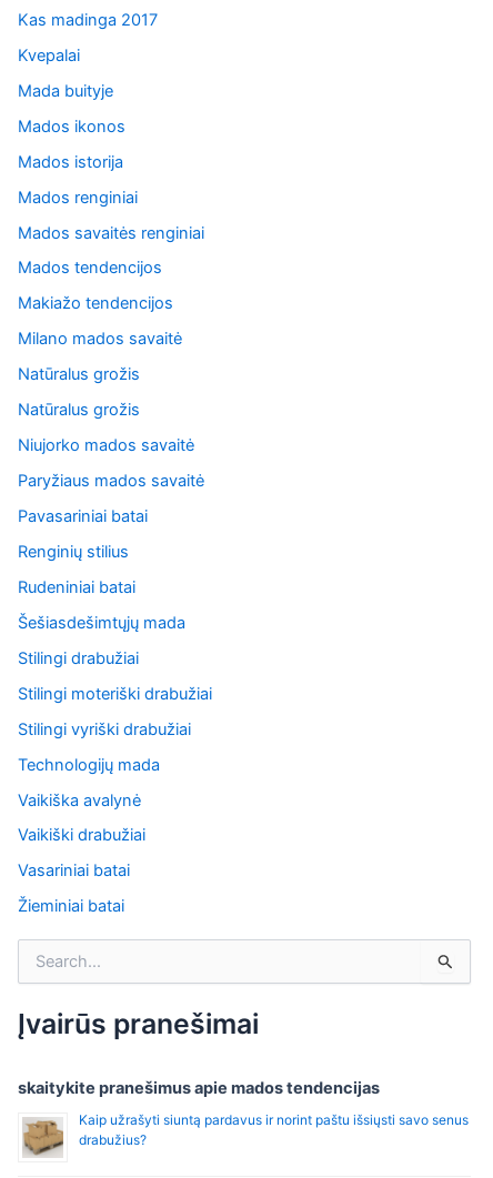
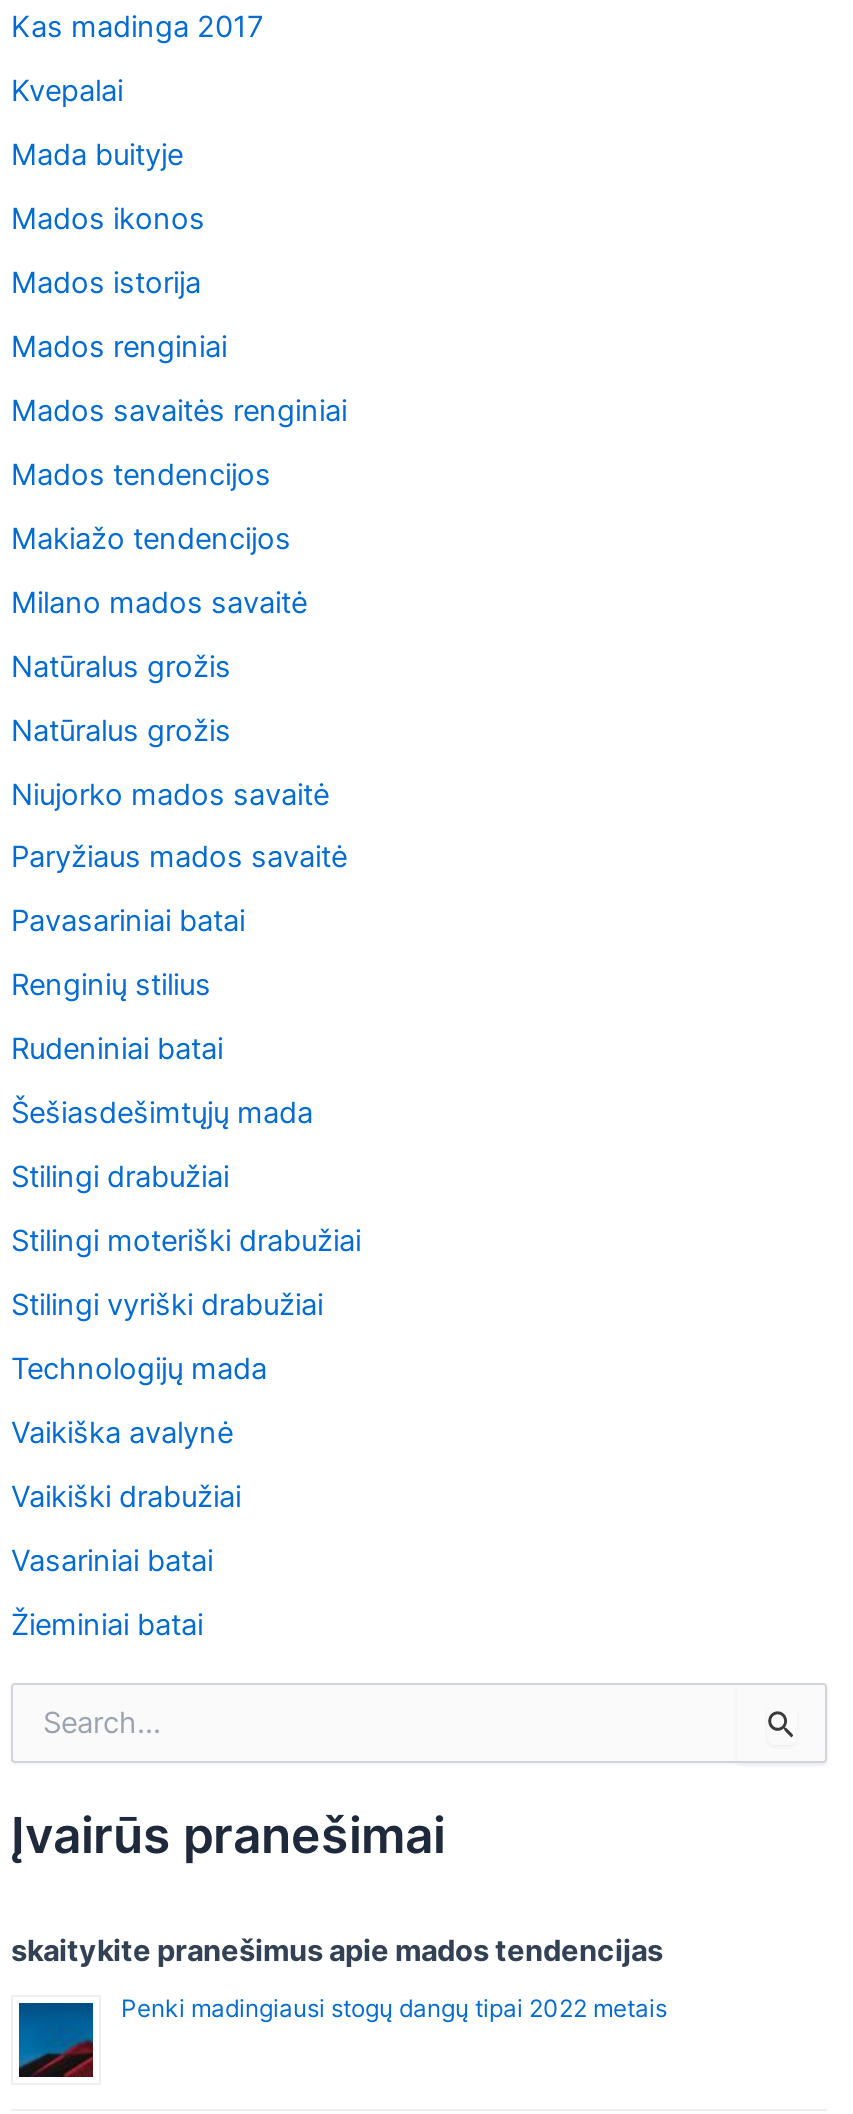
- [image]
- Kaip užrašyti siuntą pardavus ir norint paštu išsiųsti savo senus
- drabužius?
+ [image]
+ Penki madingiausi stogų dangų tipai 2022 metais
